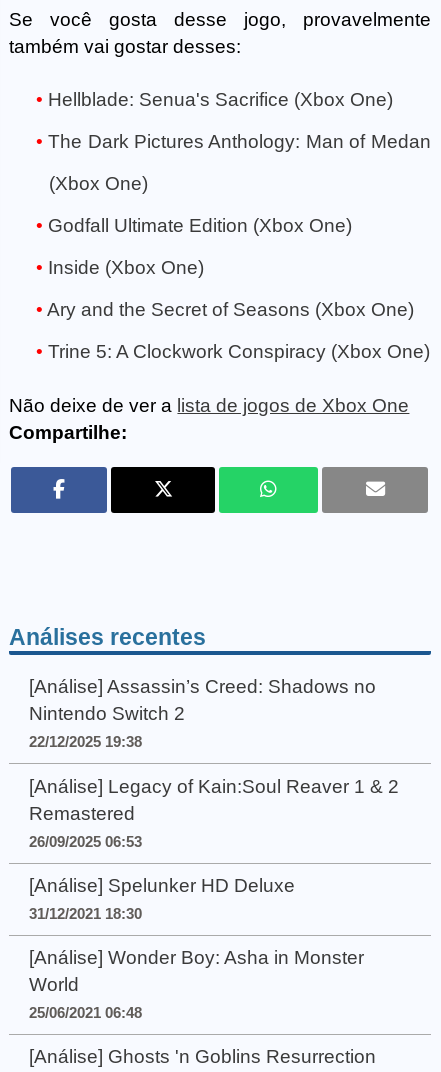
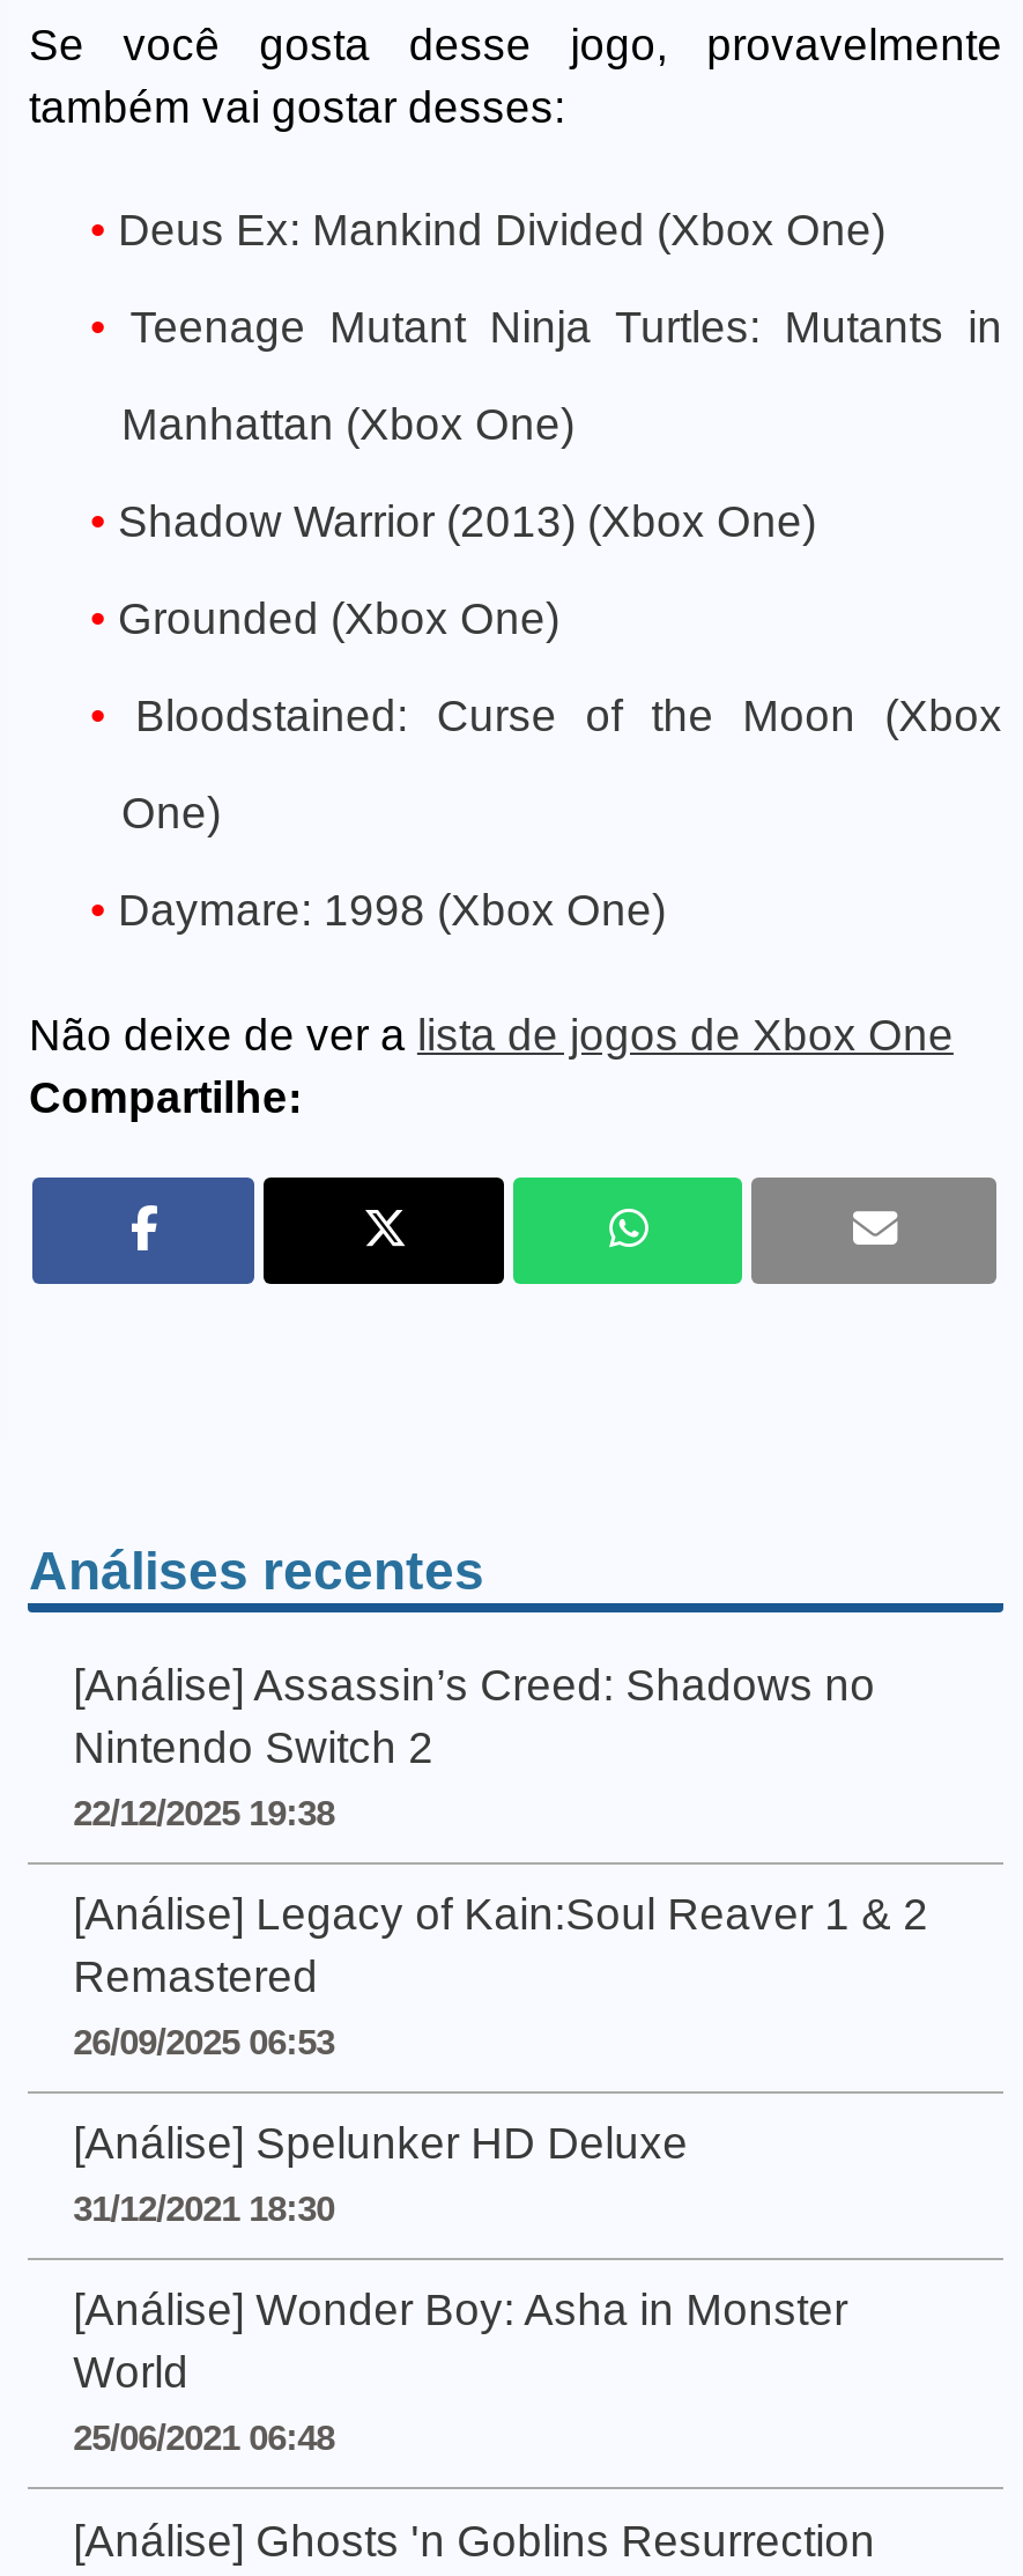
- Hellblade: Senua's Sacrifice (Xbox One)
- The Dark Pictures Anthology: Man of Medan
- (Xbox One)
- Godfall Ultimate Edition (Xbox One)
- Inside (Xbox One)
- Ary and the Secret of Seasons (Xbox One)
- Trine 5: A Clockwork Conspiracy (Xbox One)
+ Deus Ex: Mankind Divided (Xbox One)
+ Teenage Mutant Ninja Turtles: Mutants in
+ Manhattan (Xbox One)
+ Shadow Warrior (2013) (Xbox One)
+ Grounded (Xbox One)
+ Bloodstained: Curse of the Moon (Xbox
+ One)
+ Daymare: 1998 (Xbox One)
